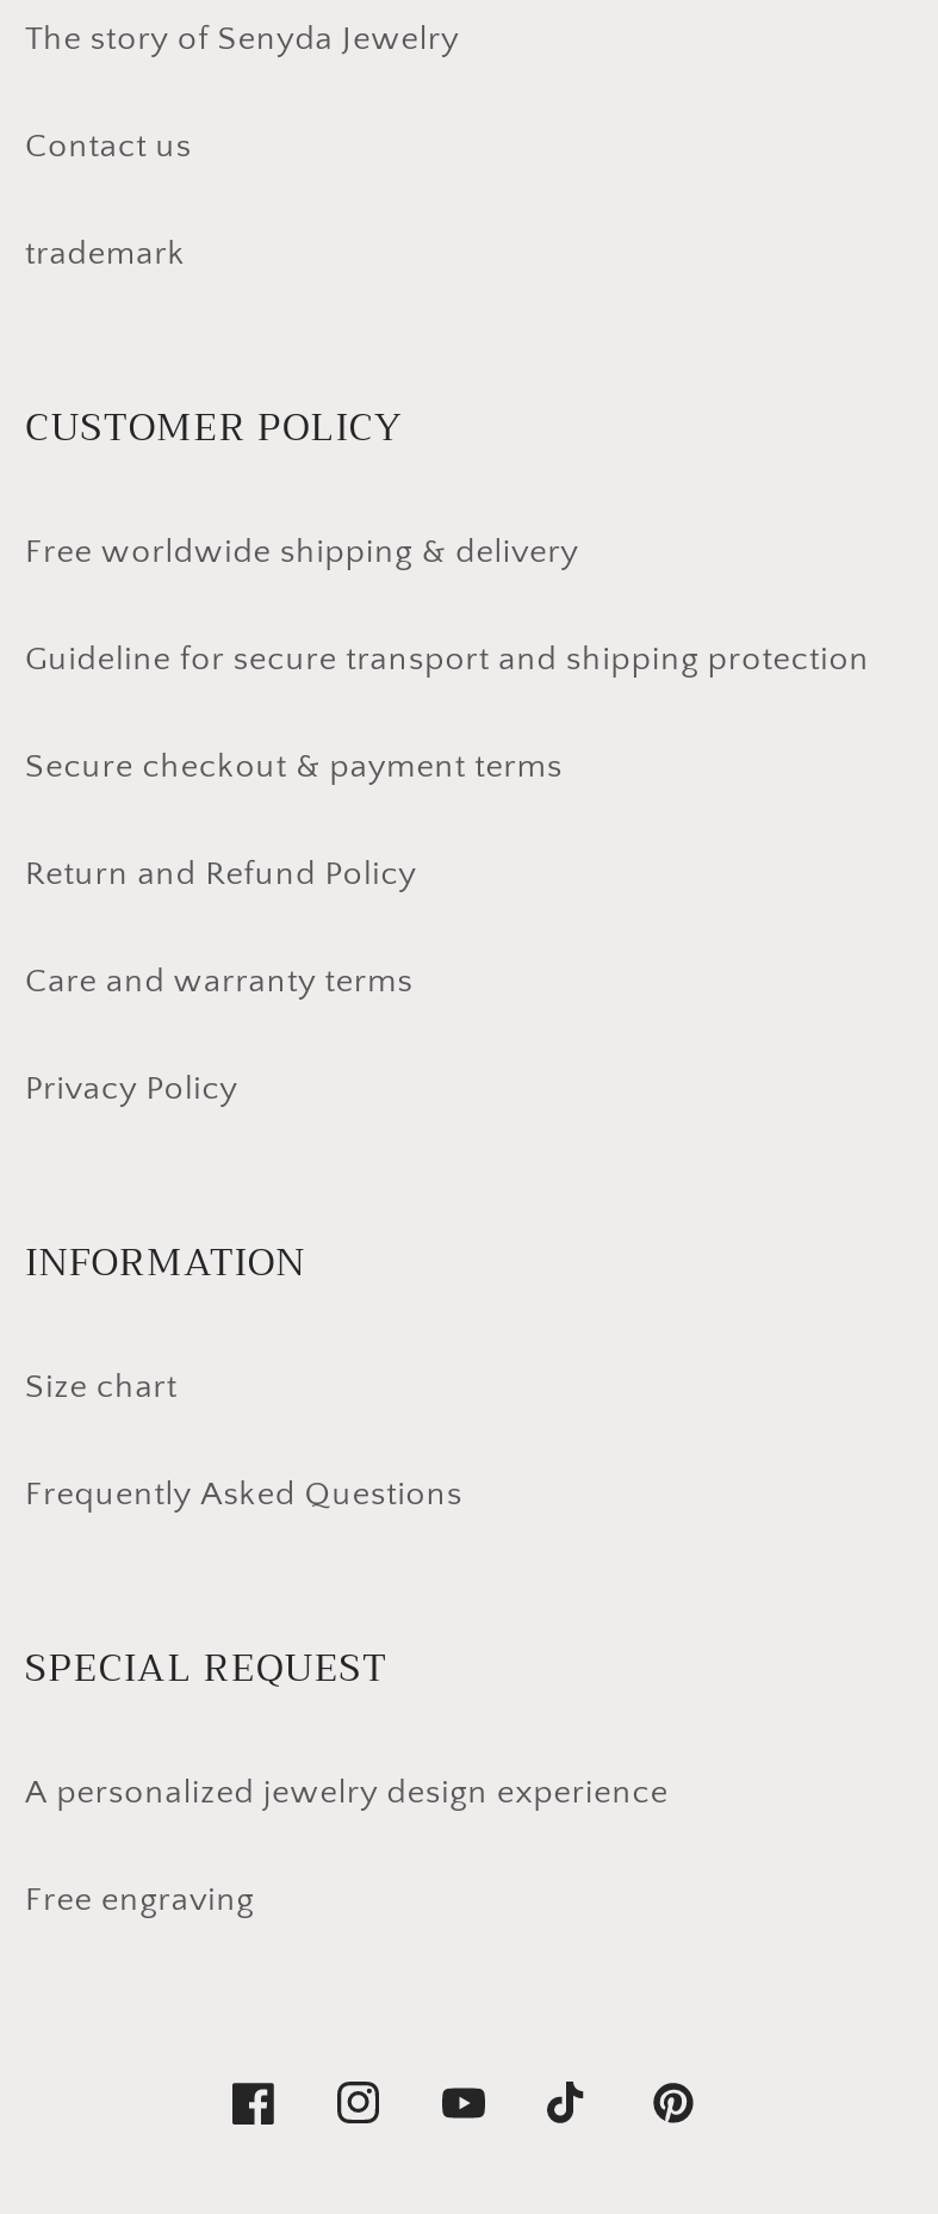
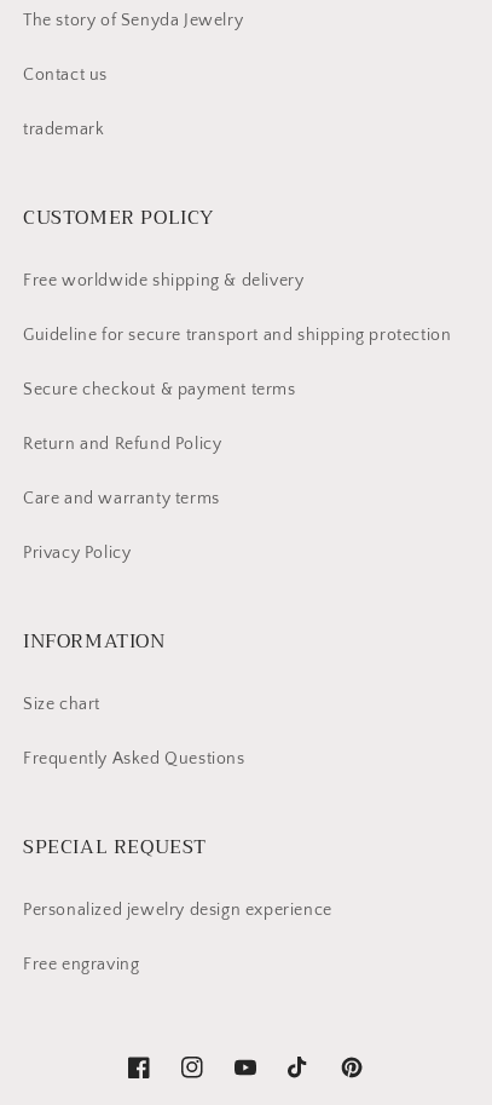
- A personalized jewelry design experience
+ Personalized jewelry design experience
